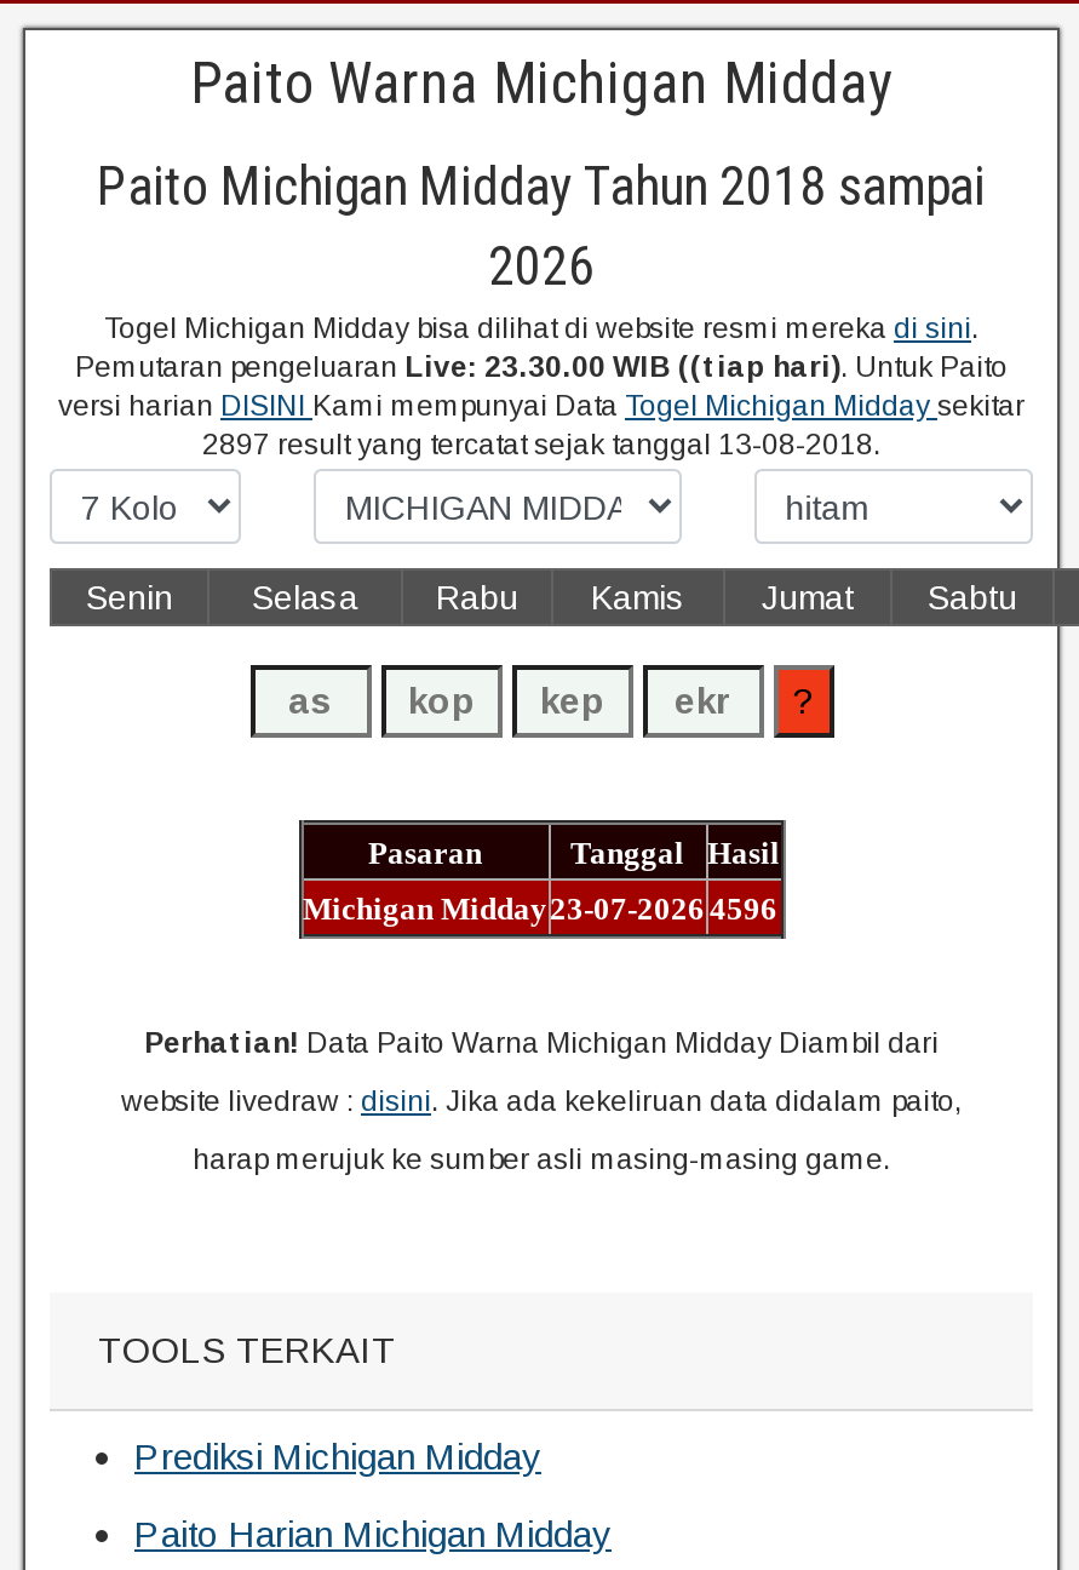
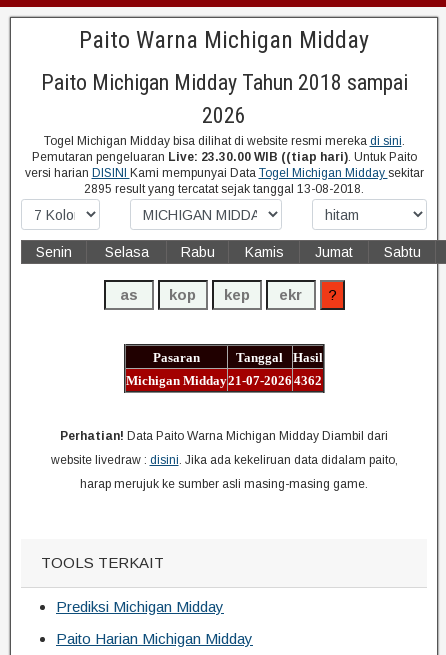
- 2897 result yang tercatat sejak tanggal 13-08-2018.
+ 2895 result yang tercatat sejak tanggal 13-08-2018.

- Michigan Midday23-07-2026 4596
+ Michigan Midday21-07-2026 4362
